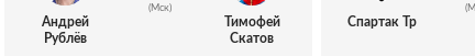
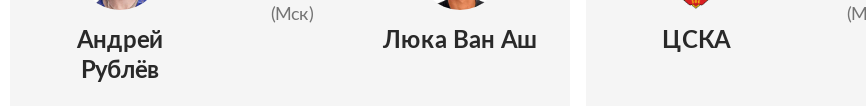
- Тимофей
- Скатов
+ Люка Ван Аш

- Спартак Тр
+ ЦСКА
